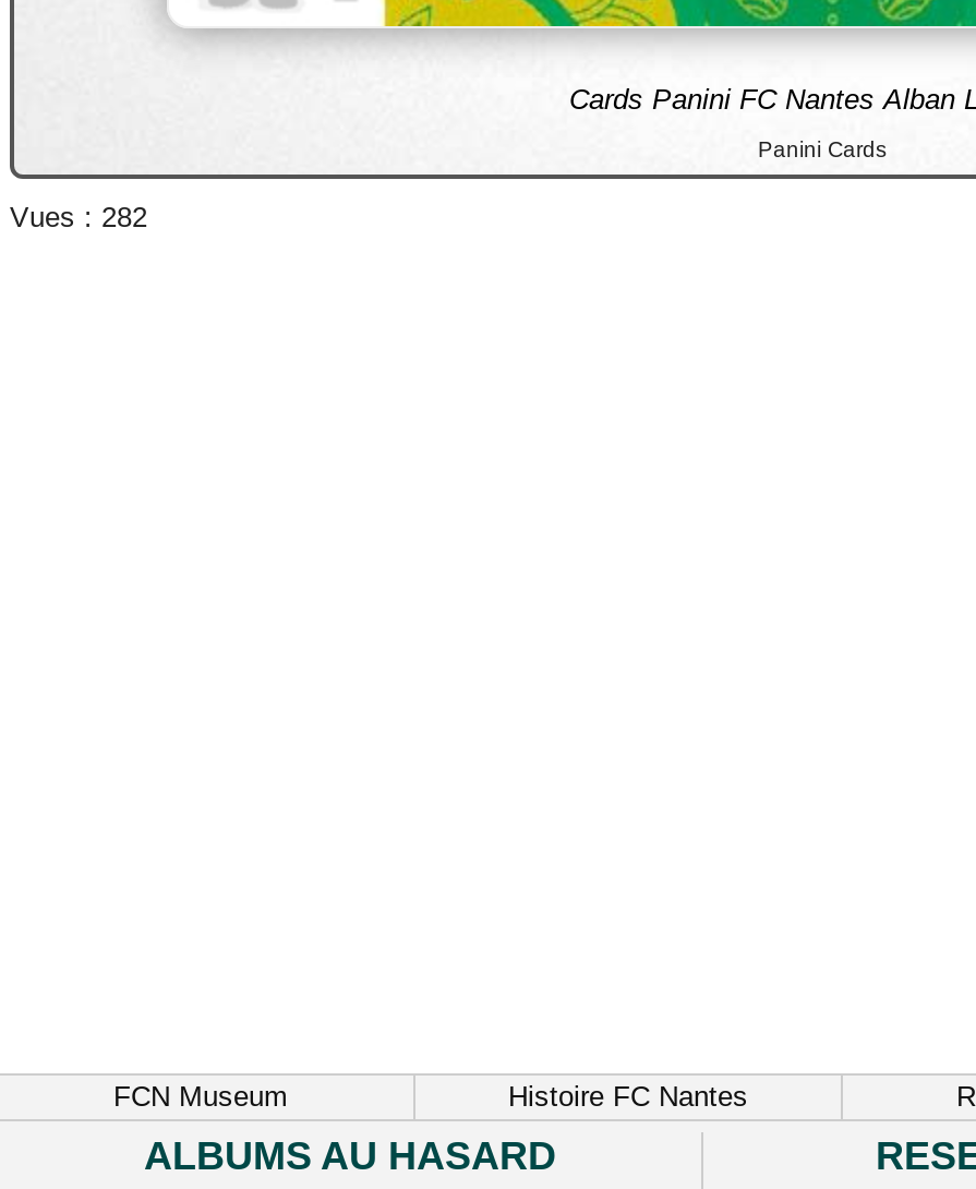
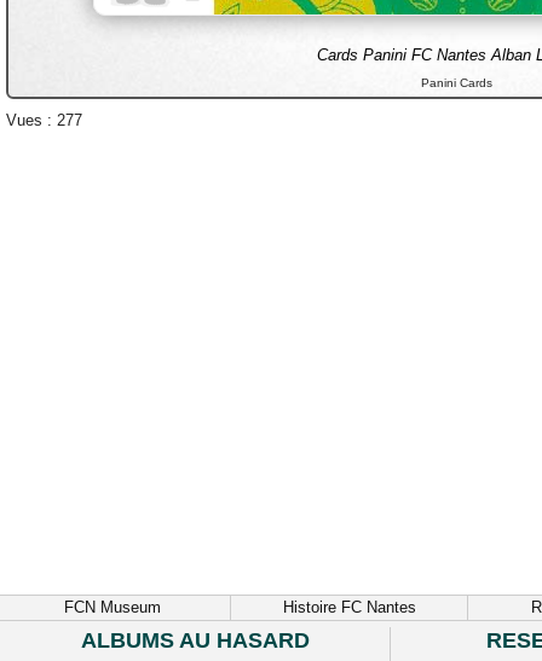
- Vues : 282
+ Vues : 277
